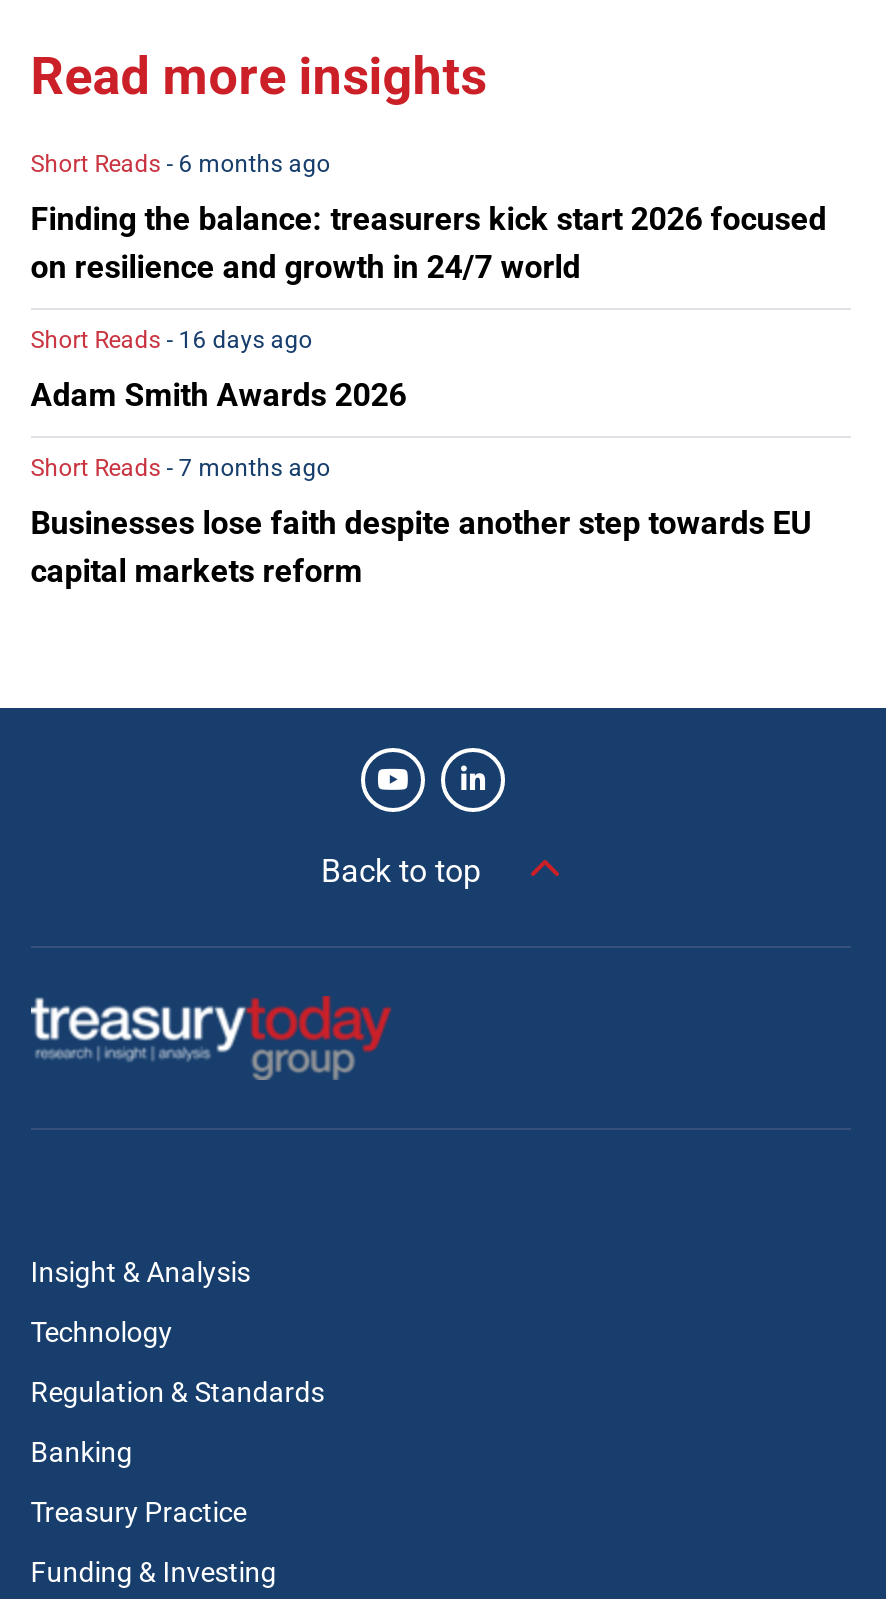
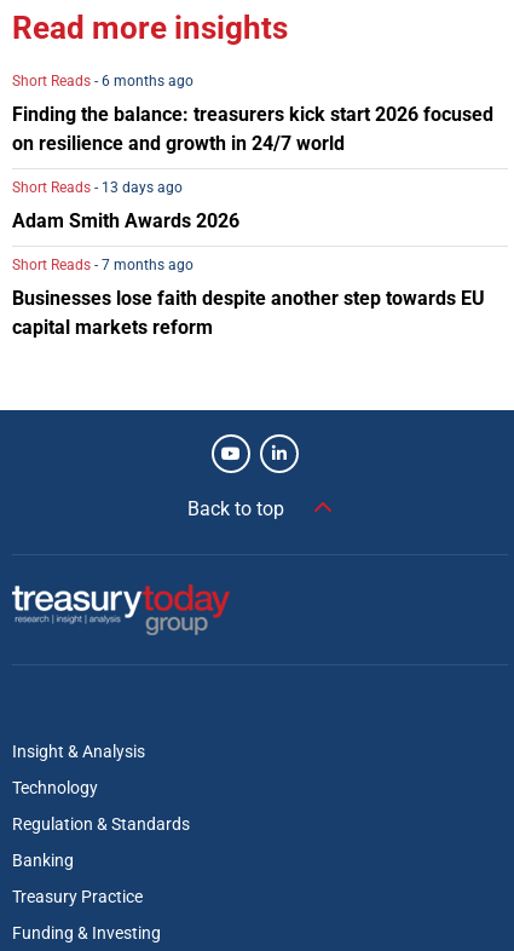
- Short Reads - 16 days ago
+ Short Reads - 13 days ago
